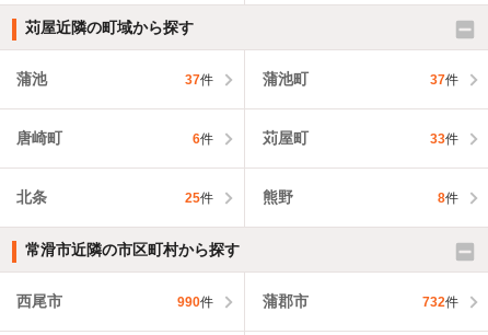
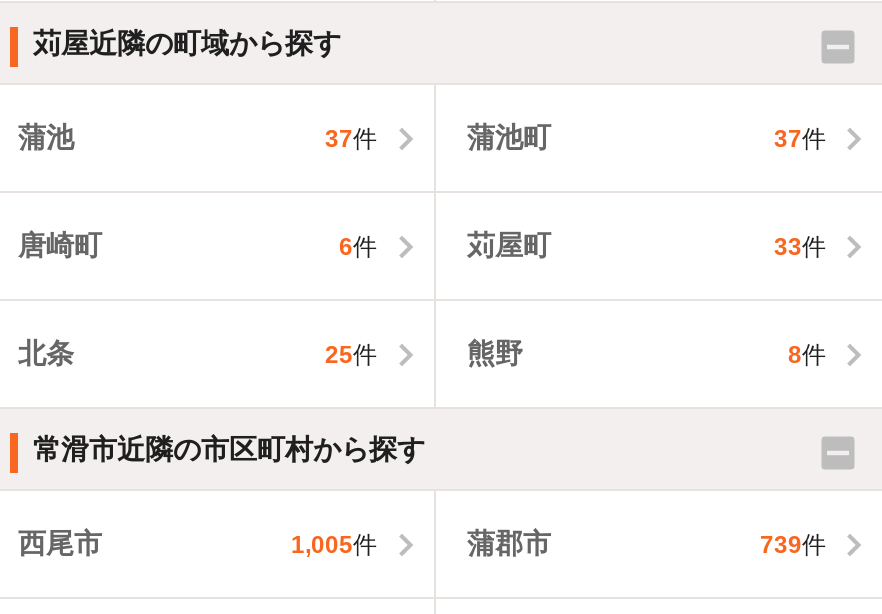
- 990件
+ 1,005件

- 732件
+ 739件
